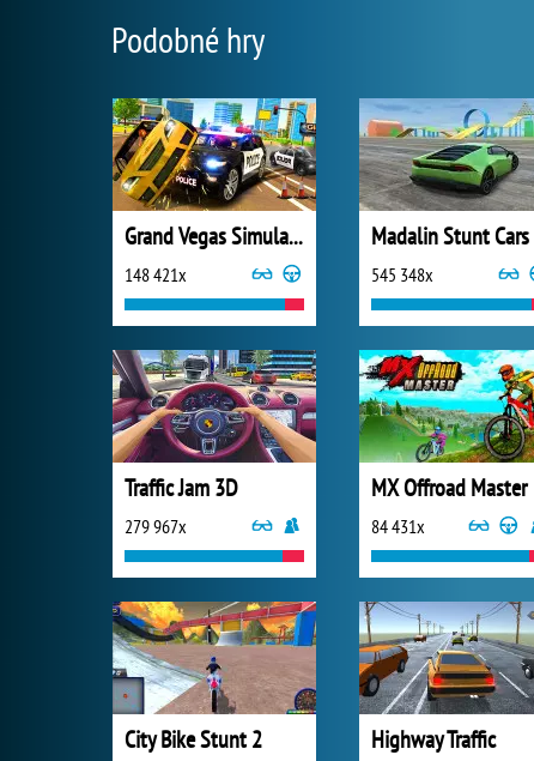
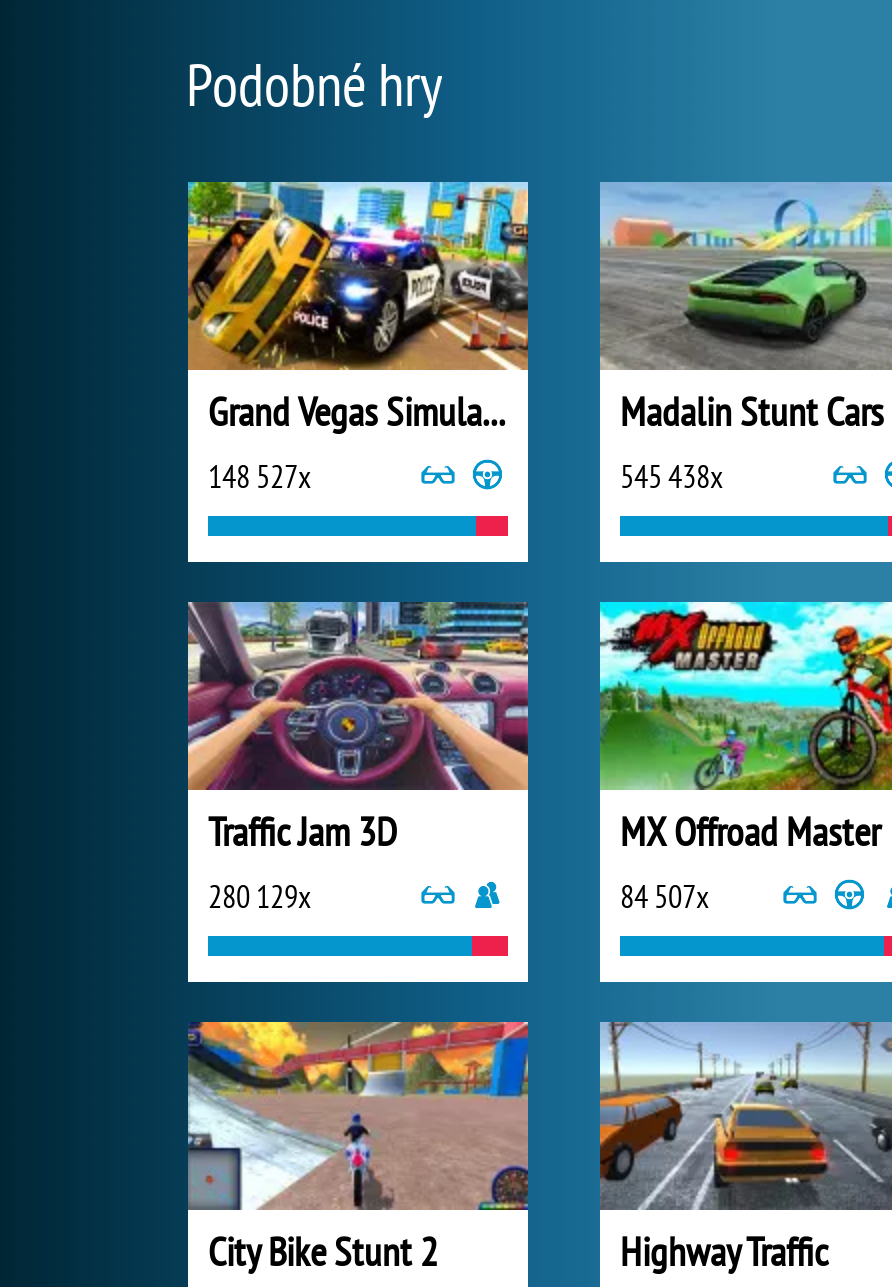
- 148 421x
+ 148 527x

- 545 348x
+ 545 438x

- 279 967x
+ 280 129x

- 84 431x
+ 84 507x
